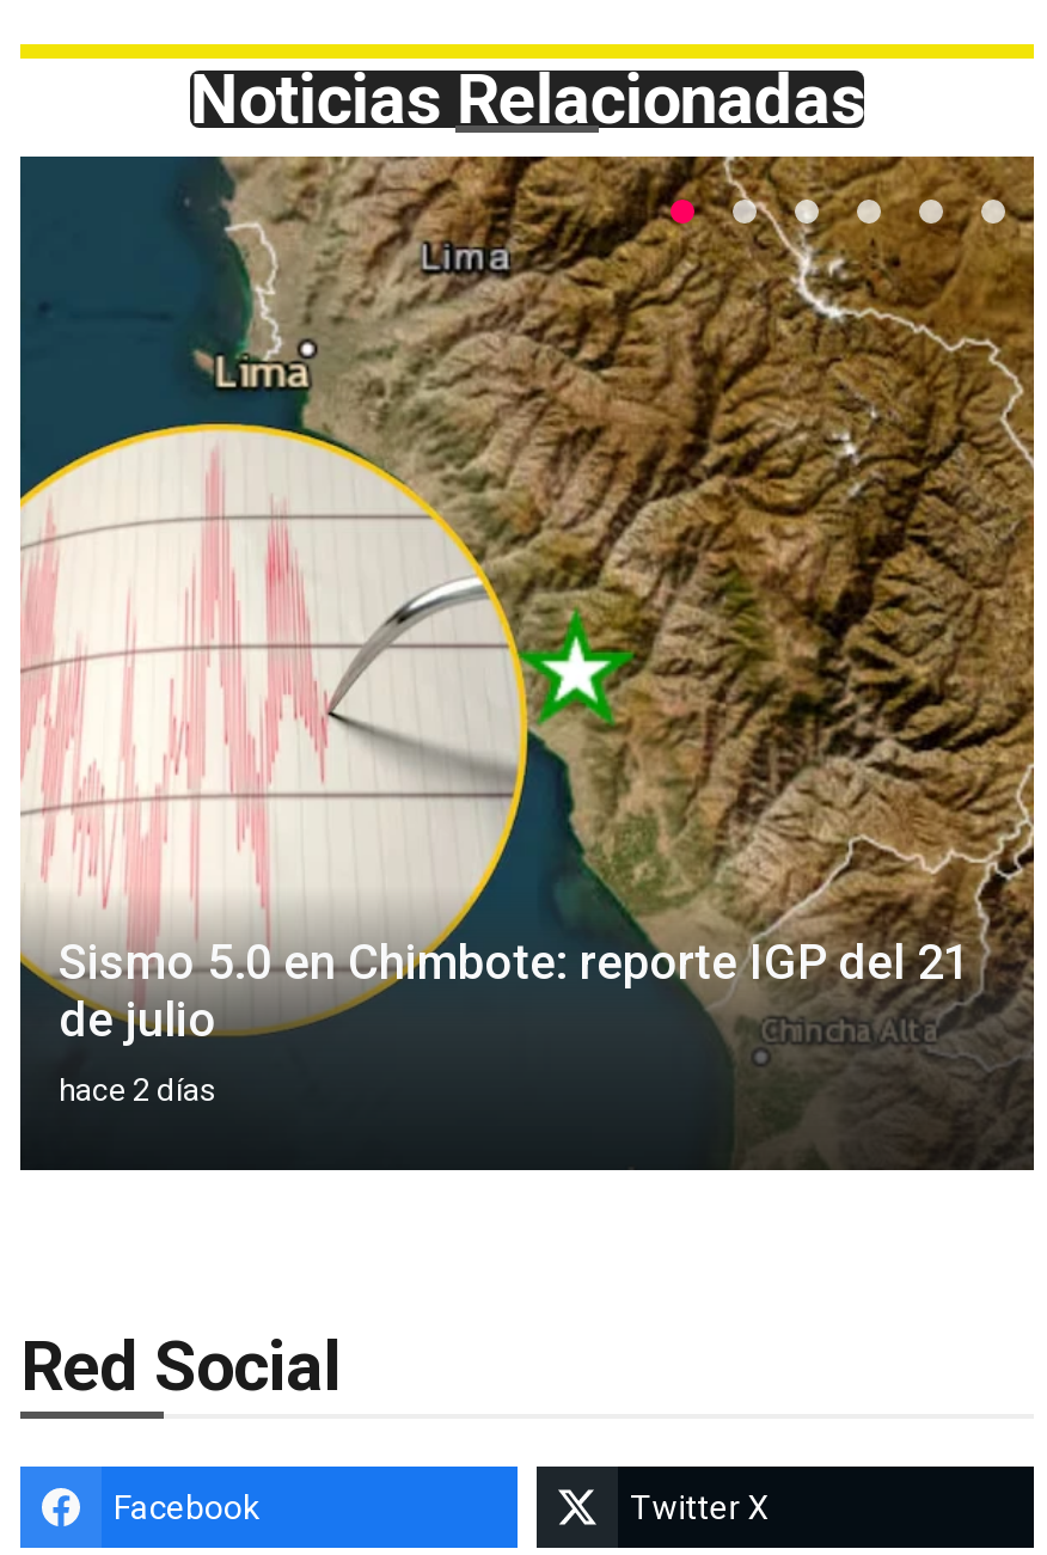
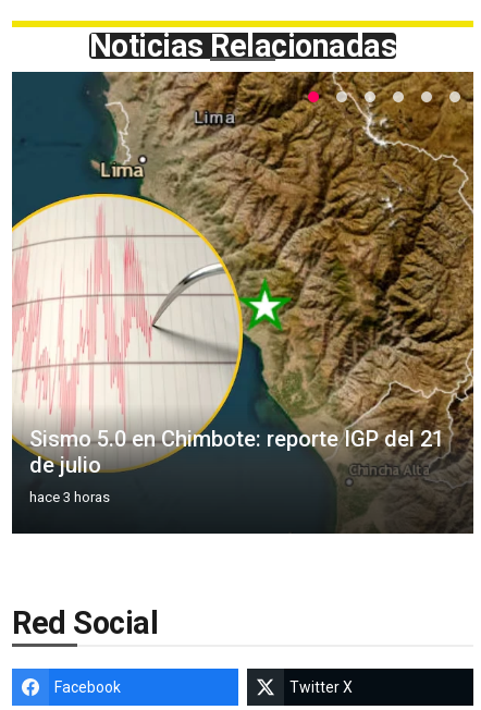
- hace 2 días
+ hace 3 horas
